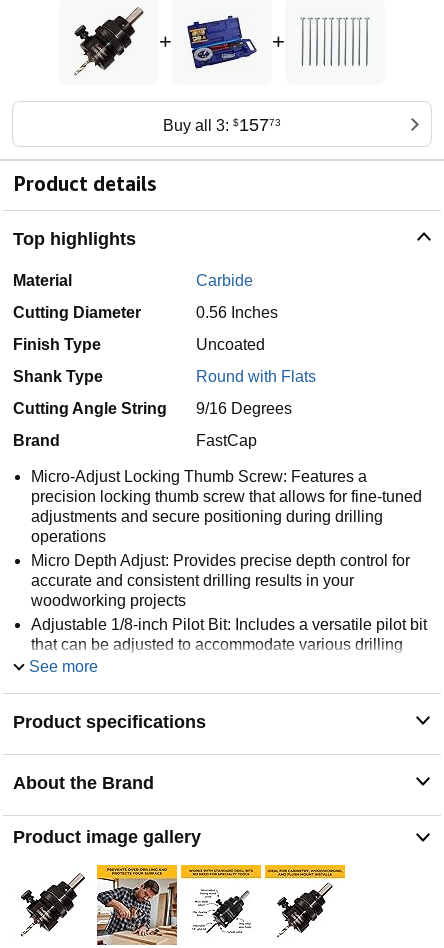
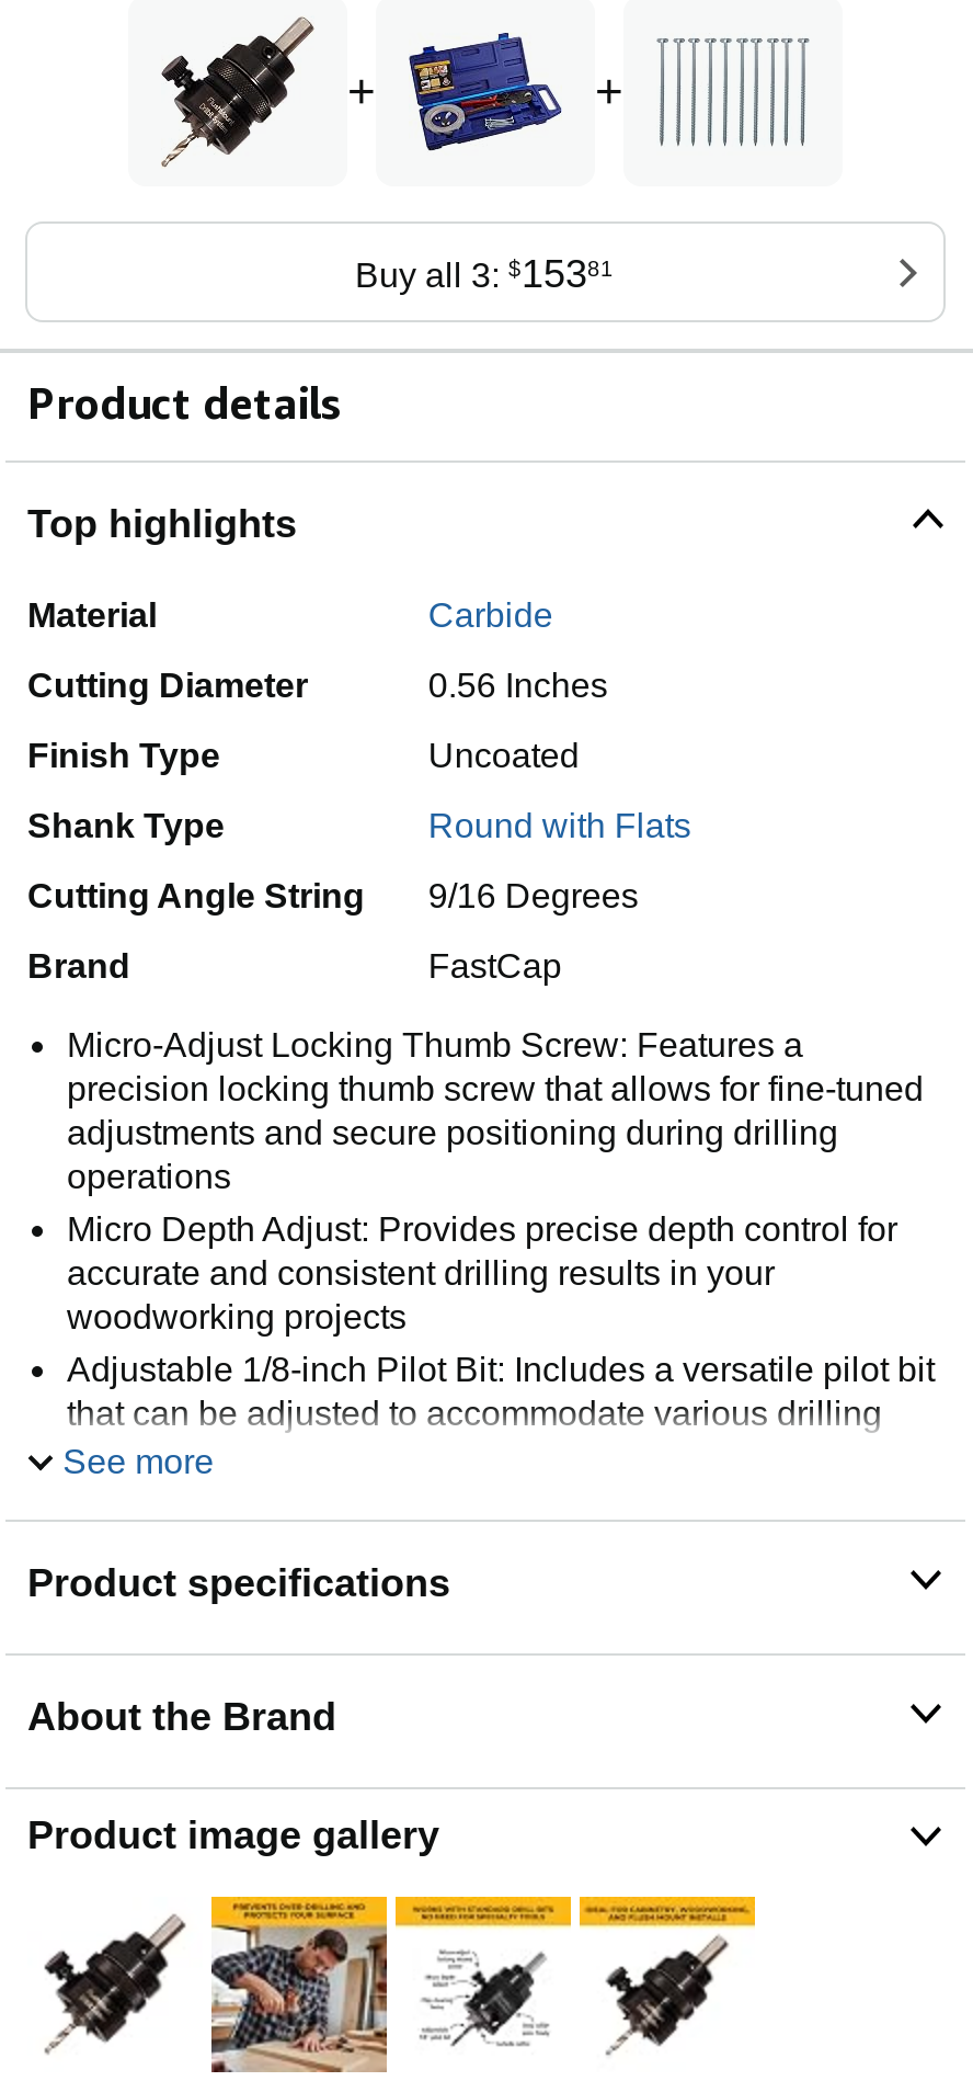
- Buy all 3: $15773
+ Buy all 3: $15381
